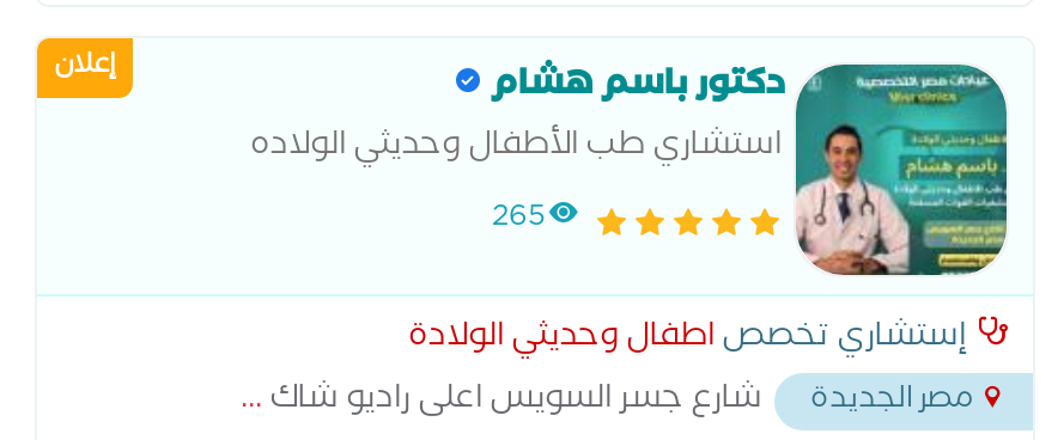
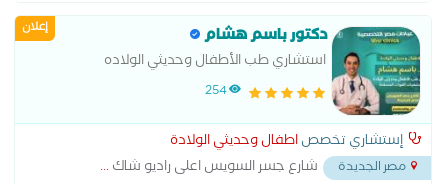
- 265
+ 254
